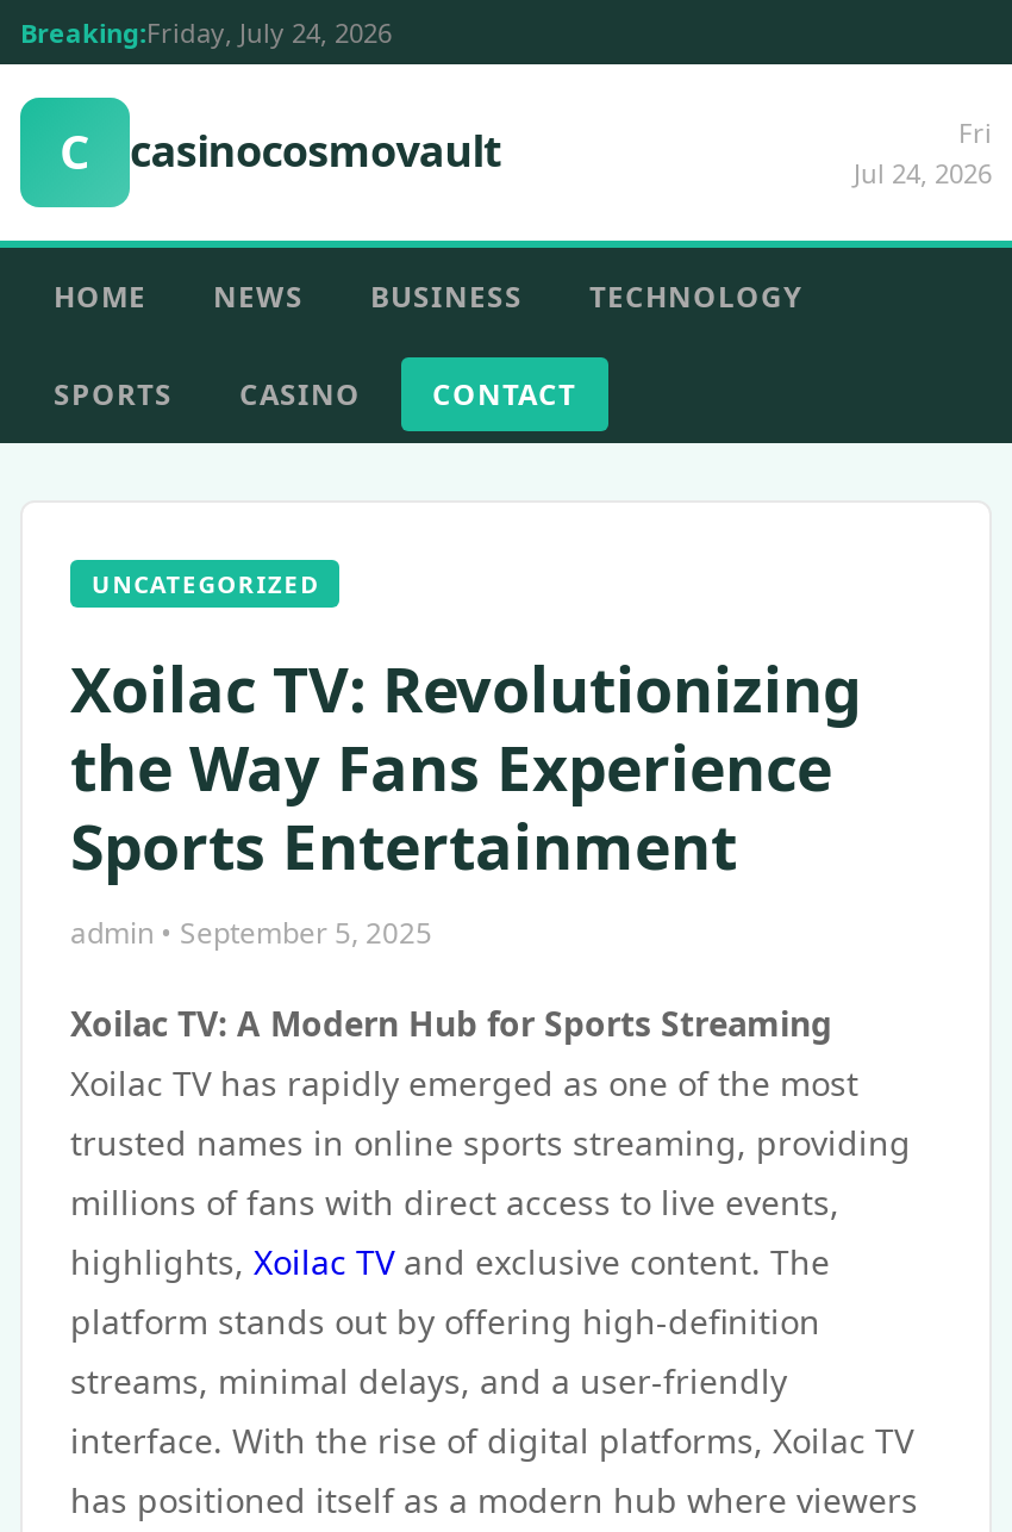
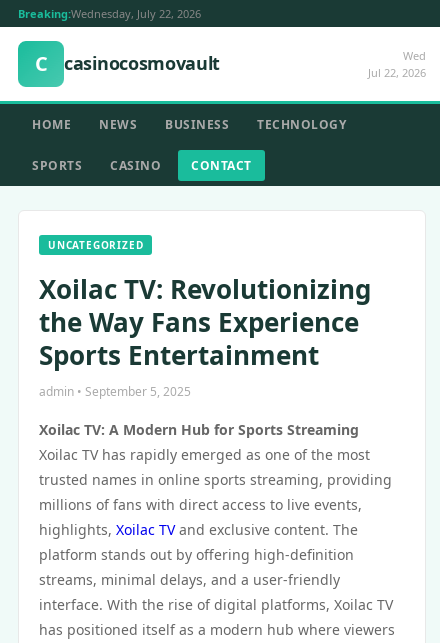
- Breaking:Friday, July 24, 2026
+ Breaking:Wednesday, July 22, 2026

- Fri
- Jul 24, 2026
+ Wed
+ Jul 22, 2026
